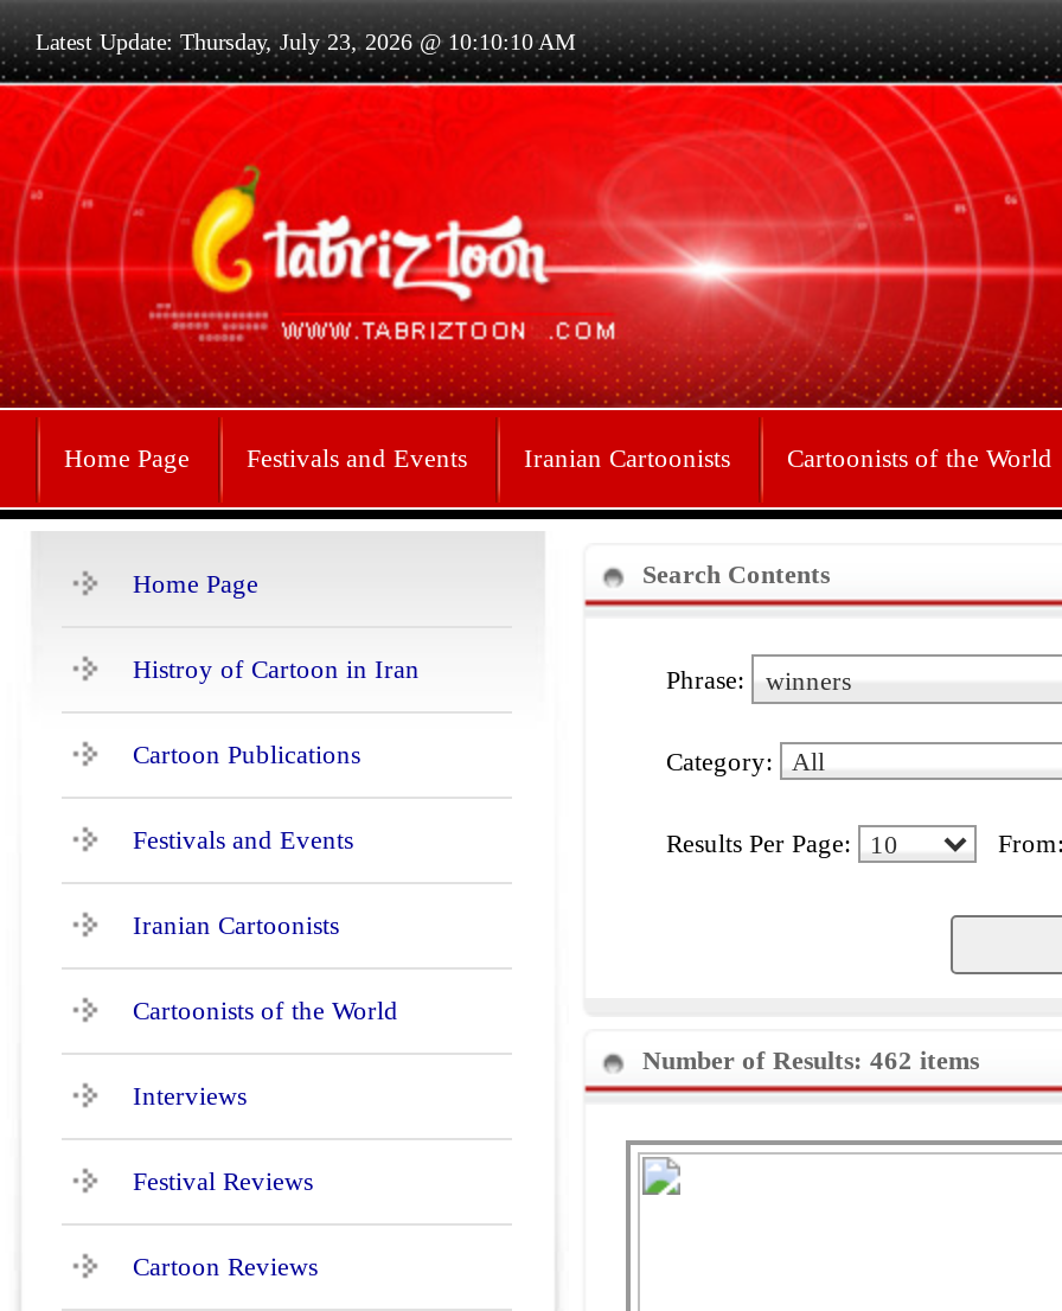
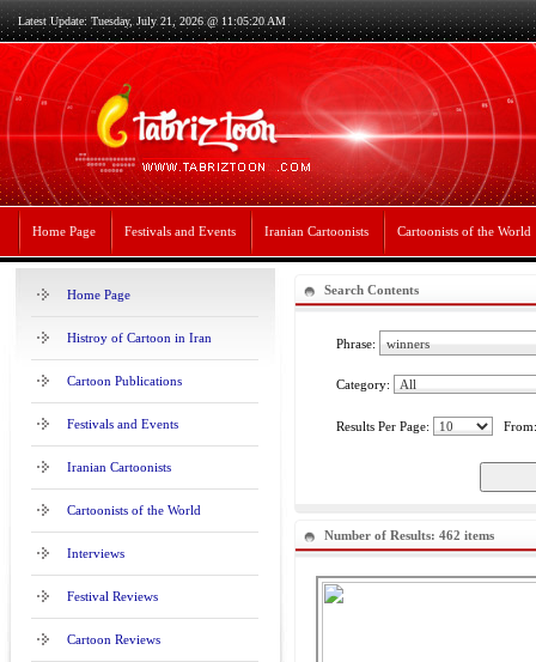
- Latest Update: Thursday, July 23, 2026 @ 10:10:10 AM
+ Latest Update: Tuesday, July 21, 2026 @ 11:05:20 AM
